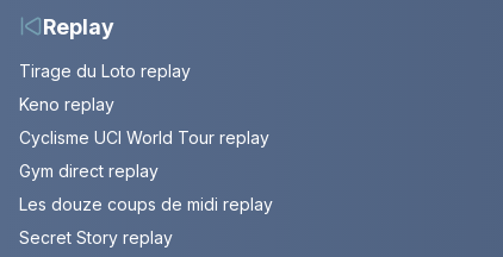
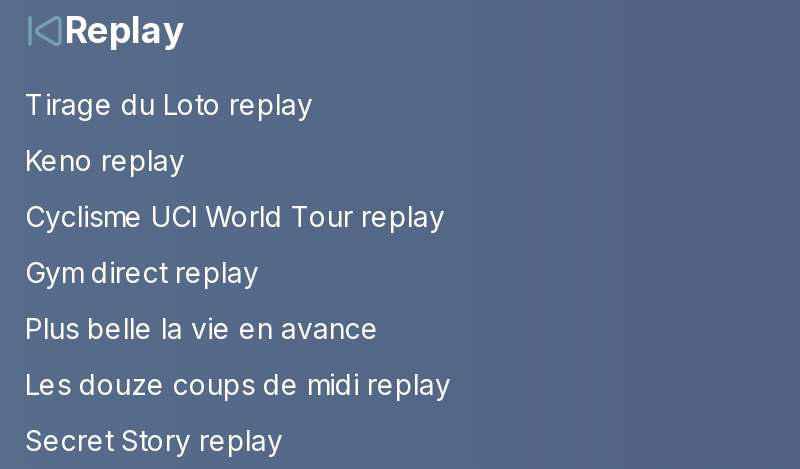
+ Plus belle la vie en avance
